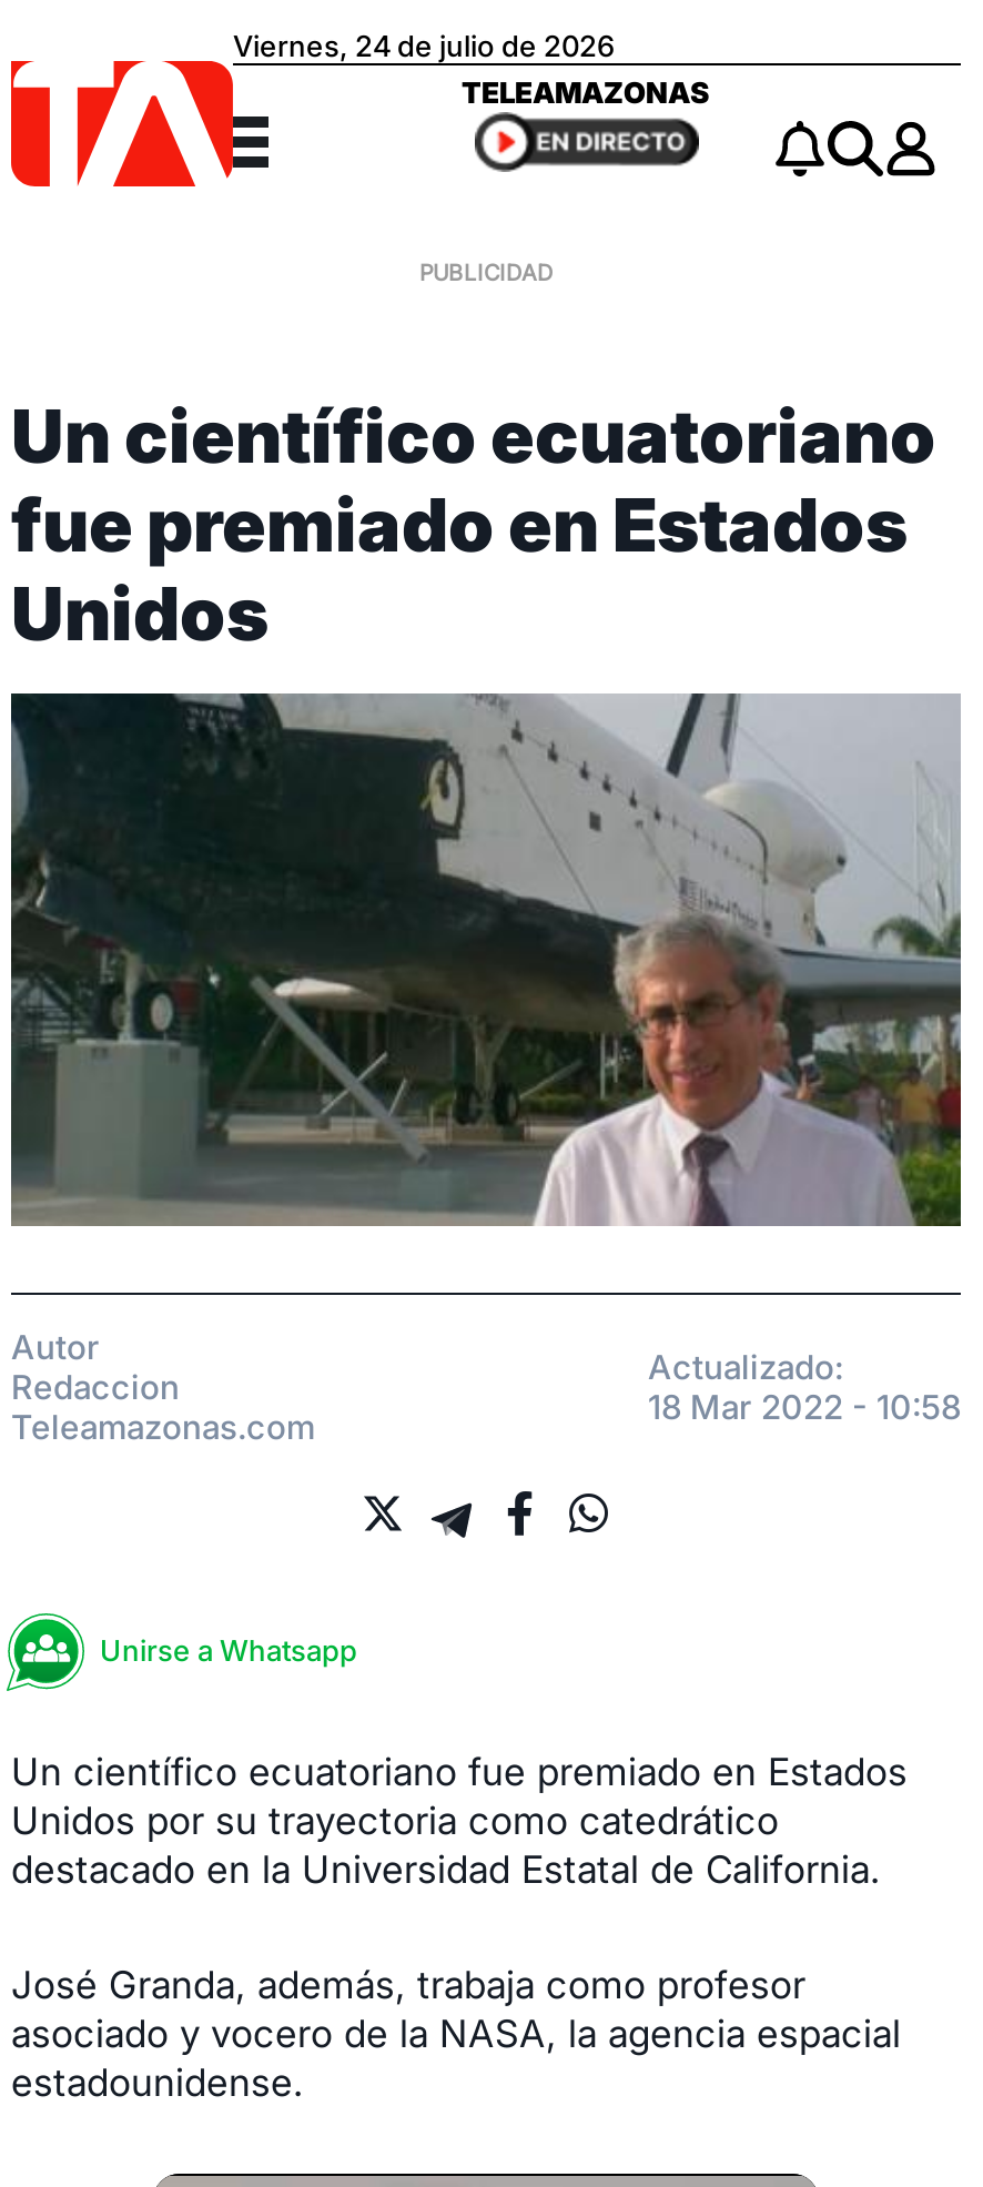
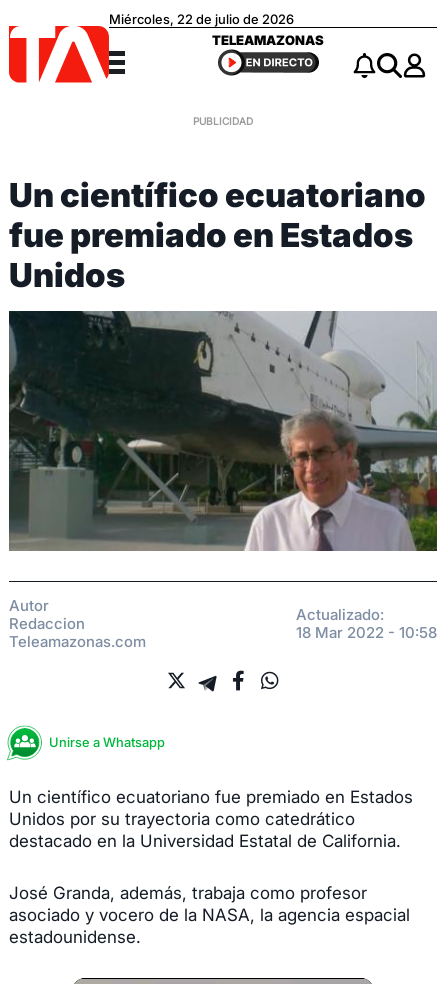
- Viernes, 24 de julio de 2026
+ Miércoles, 22 de julio de 2026
